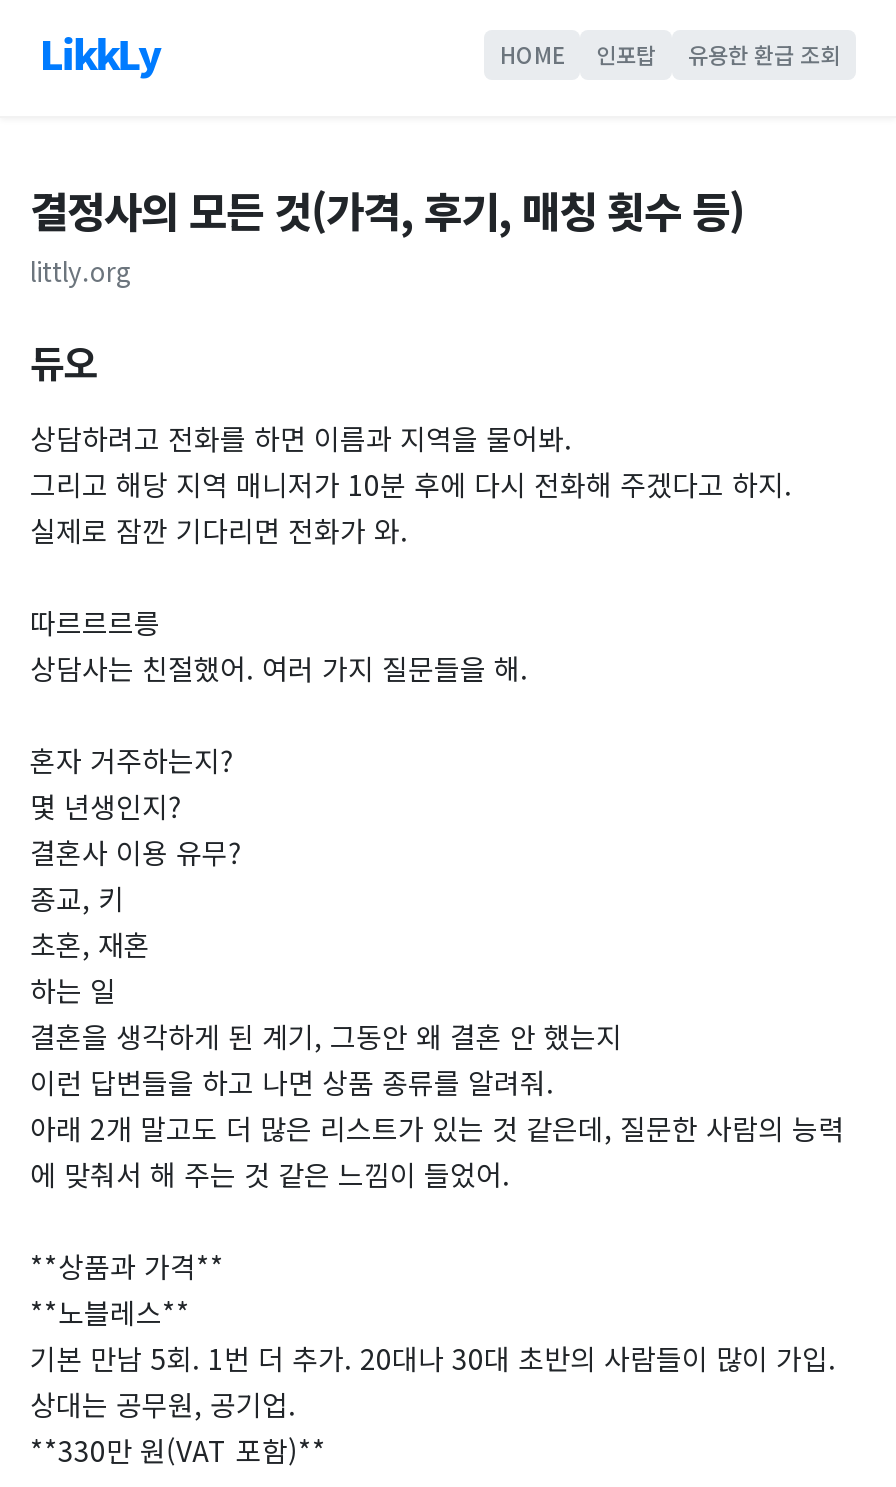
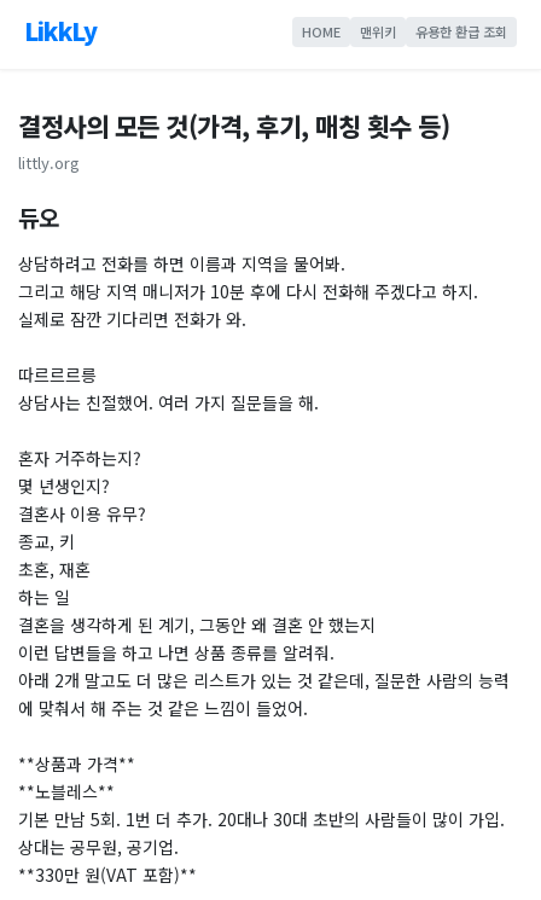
- 인포탑
+ 맨위키
